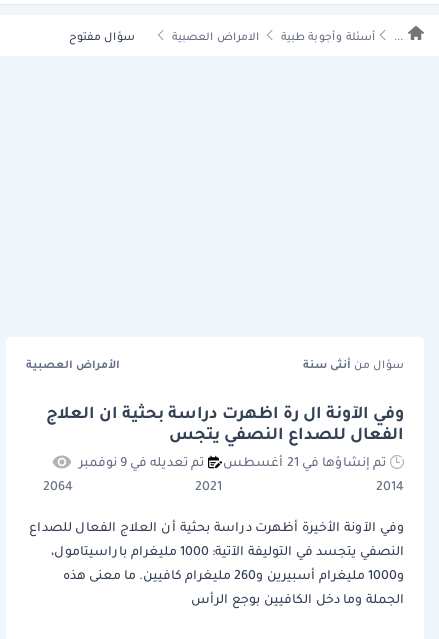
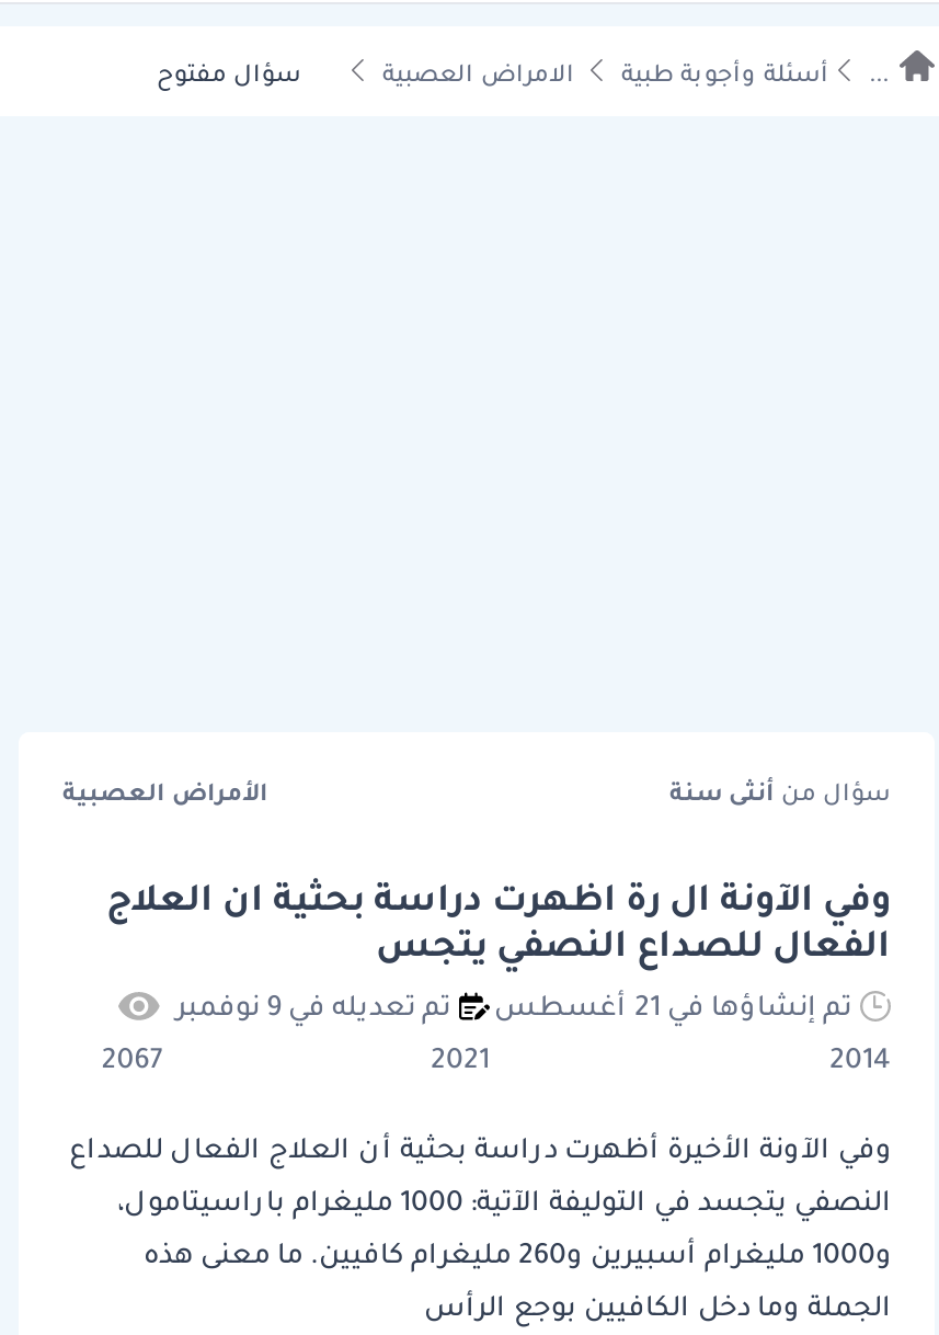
- 2064
+ 2067
